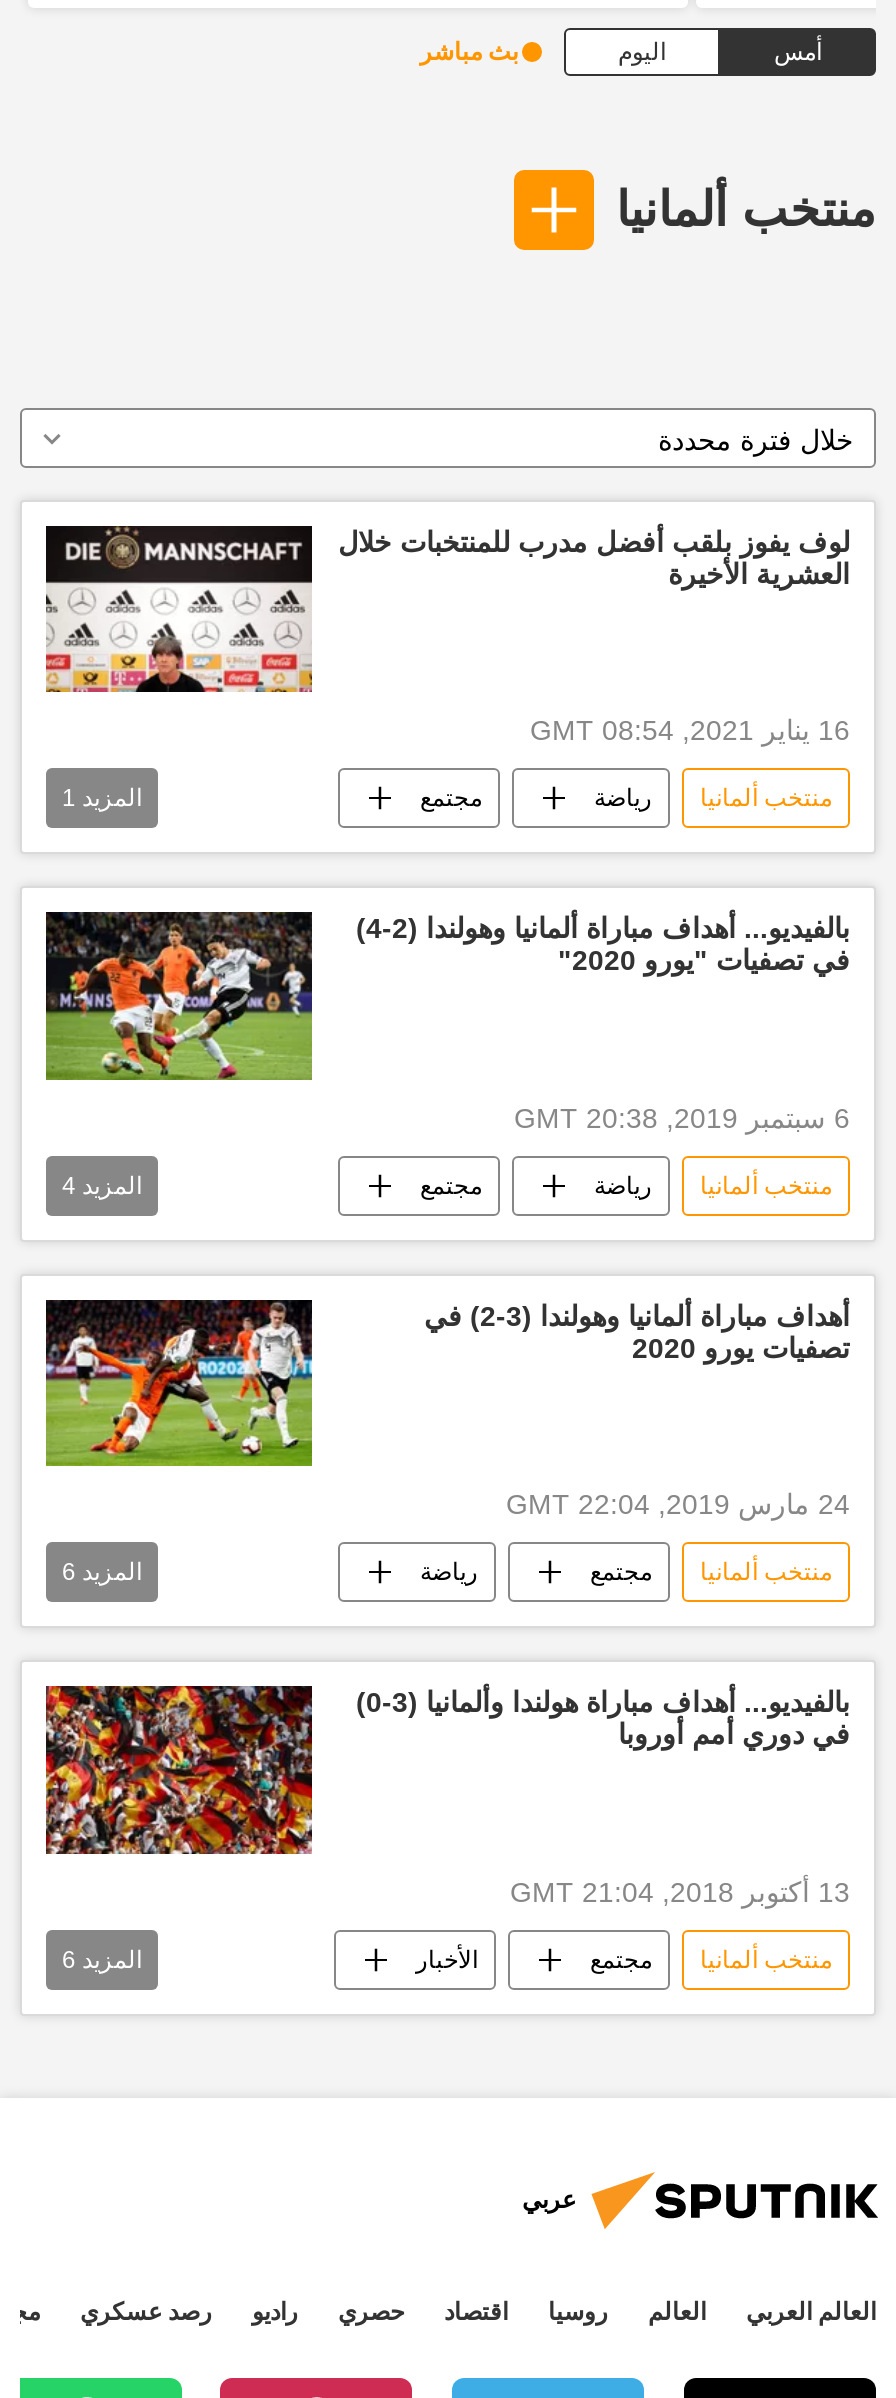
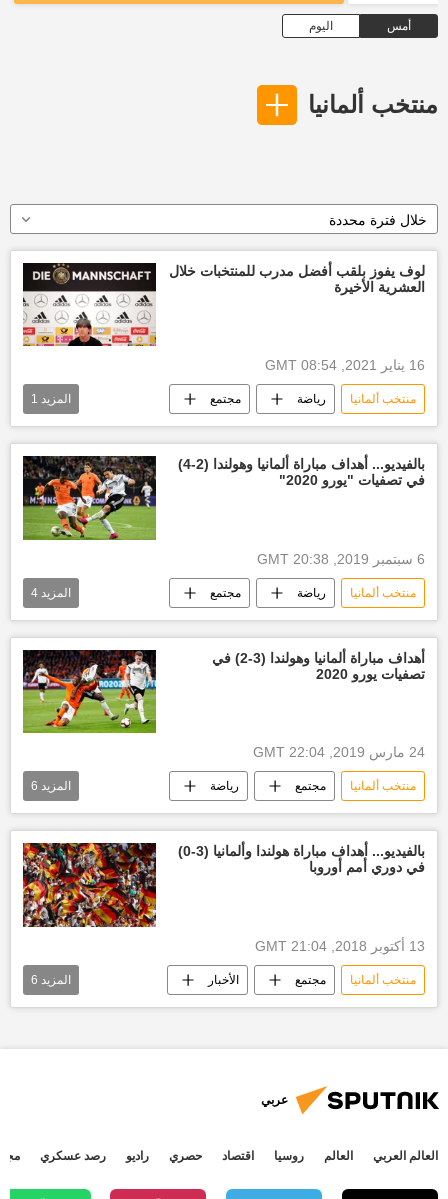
- بث مباشر
